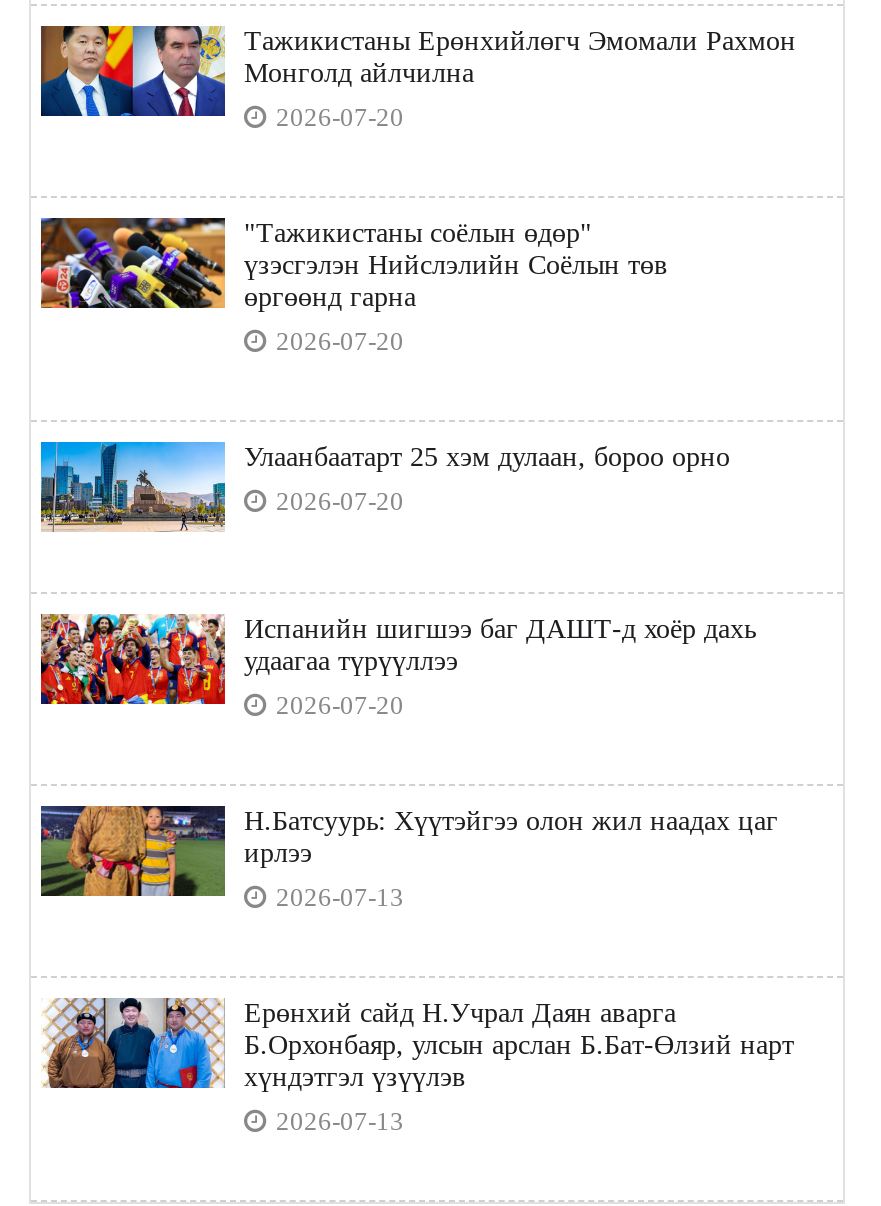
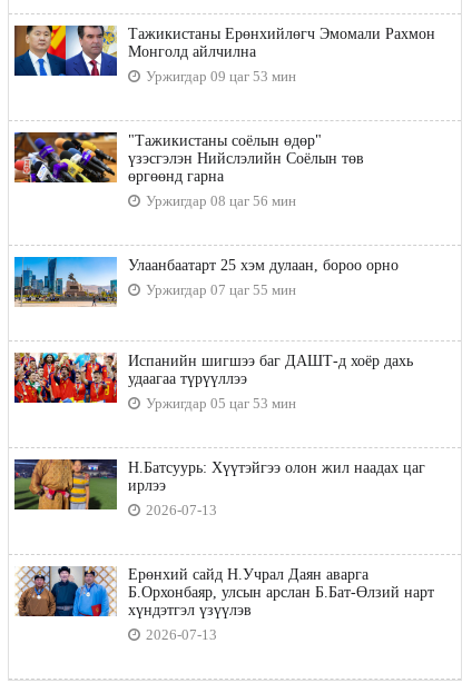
- 2026-07-20
+ Уржигдар 09 цаг 53 мин

- 2026-07-20
+ Уржигдар 08 цаг 56 мин

- 2026-07-20
+ Уржигдар 07 цаг 55 мин

- 2026-07-20
+ Уржигдар 05 цаг 53 мин
